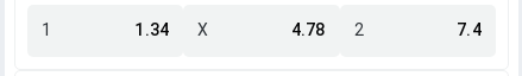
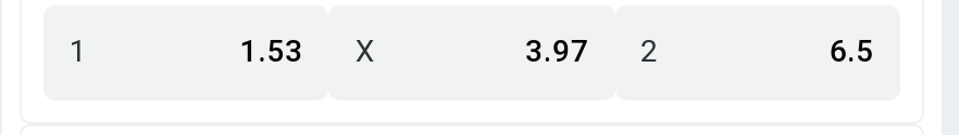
- 1.34 X
+ 1.53 X

- 4.78 2
+ 3.97 2

- 7.4
+ 6.5
